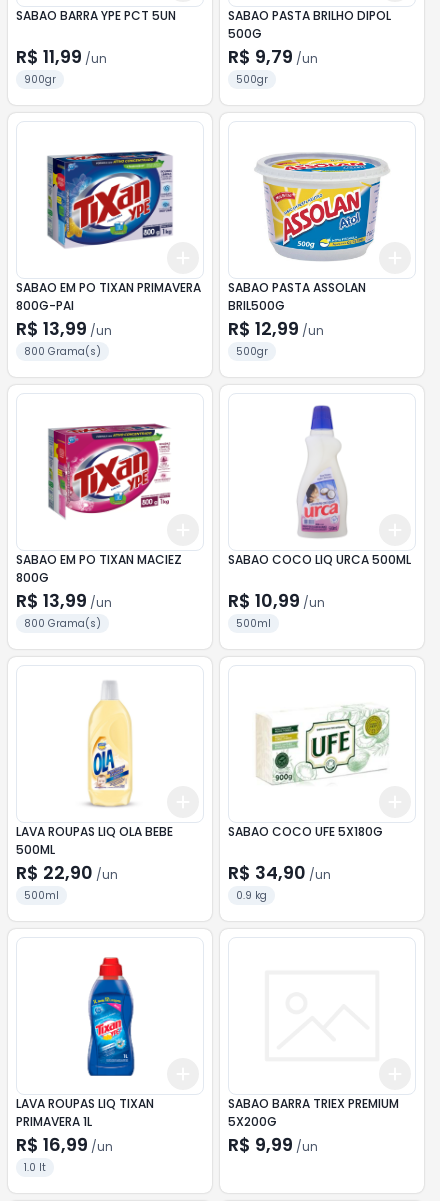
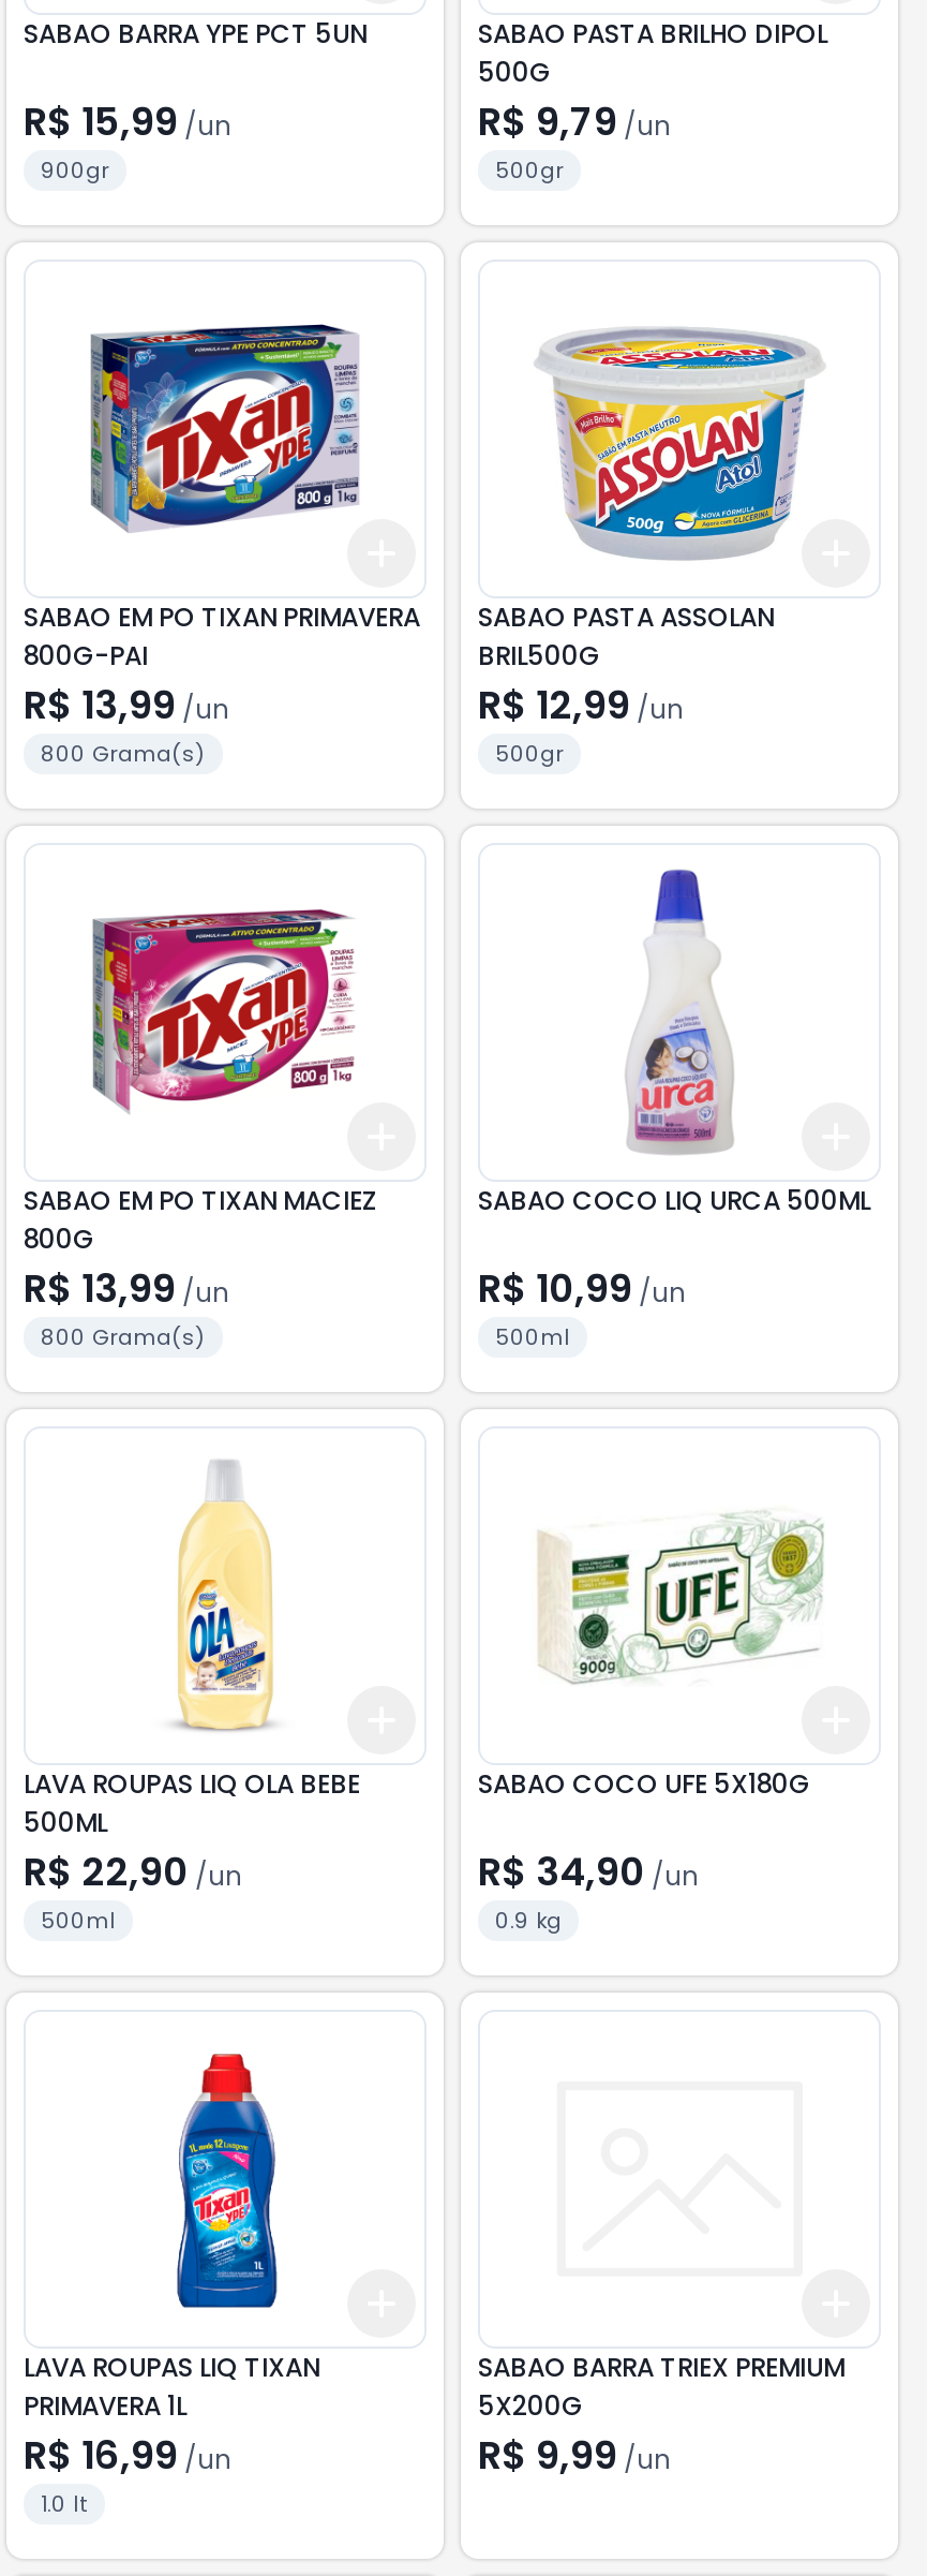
- R$ 11,99 / un
+ R$ 15,99 / un
